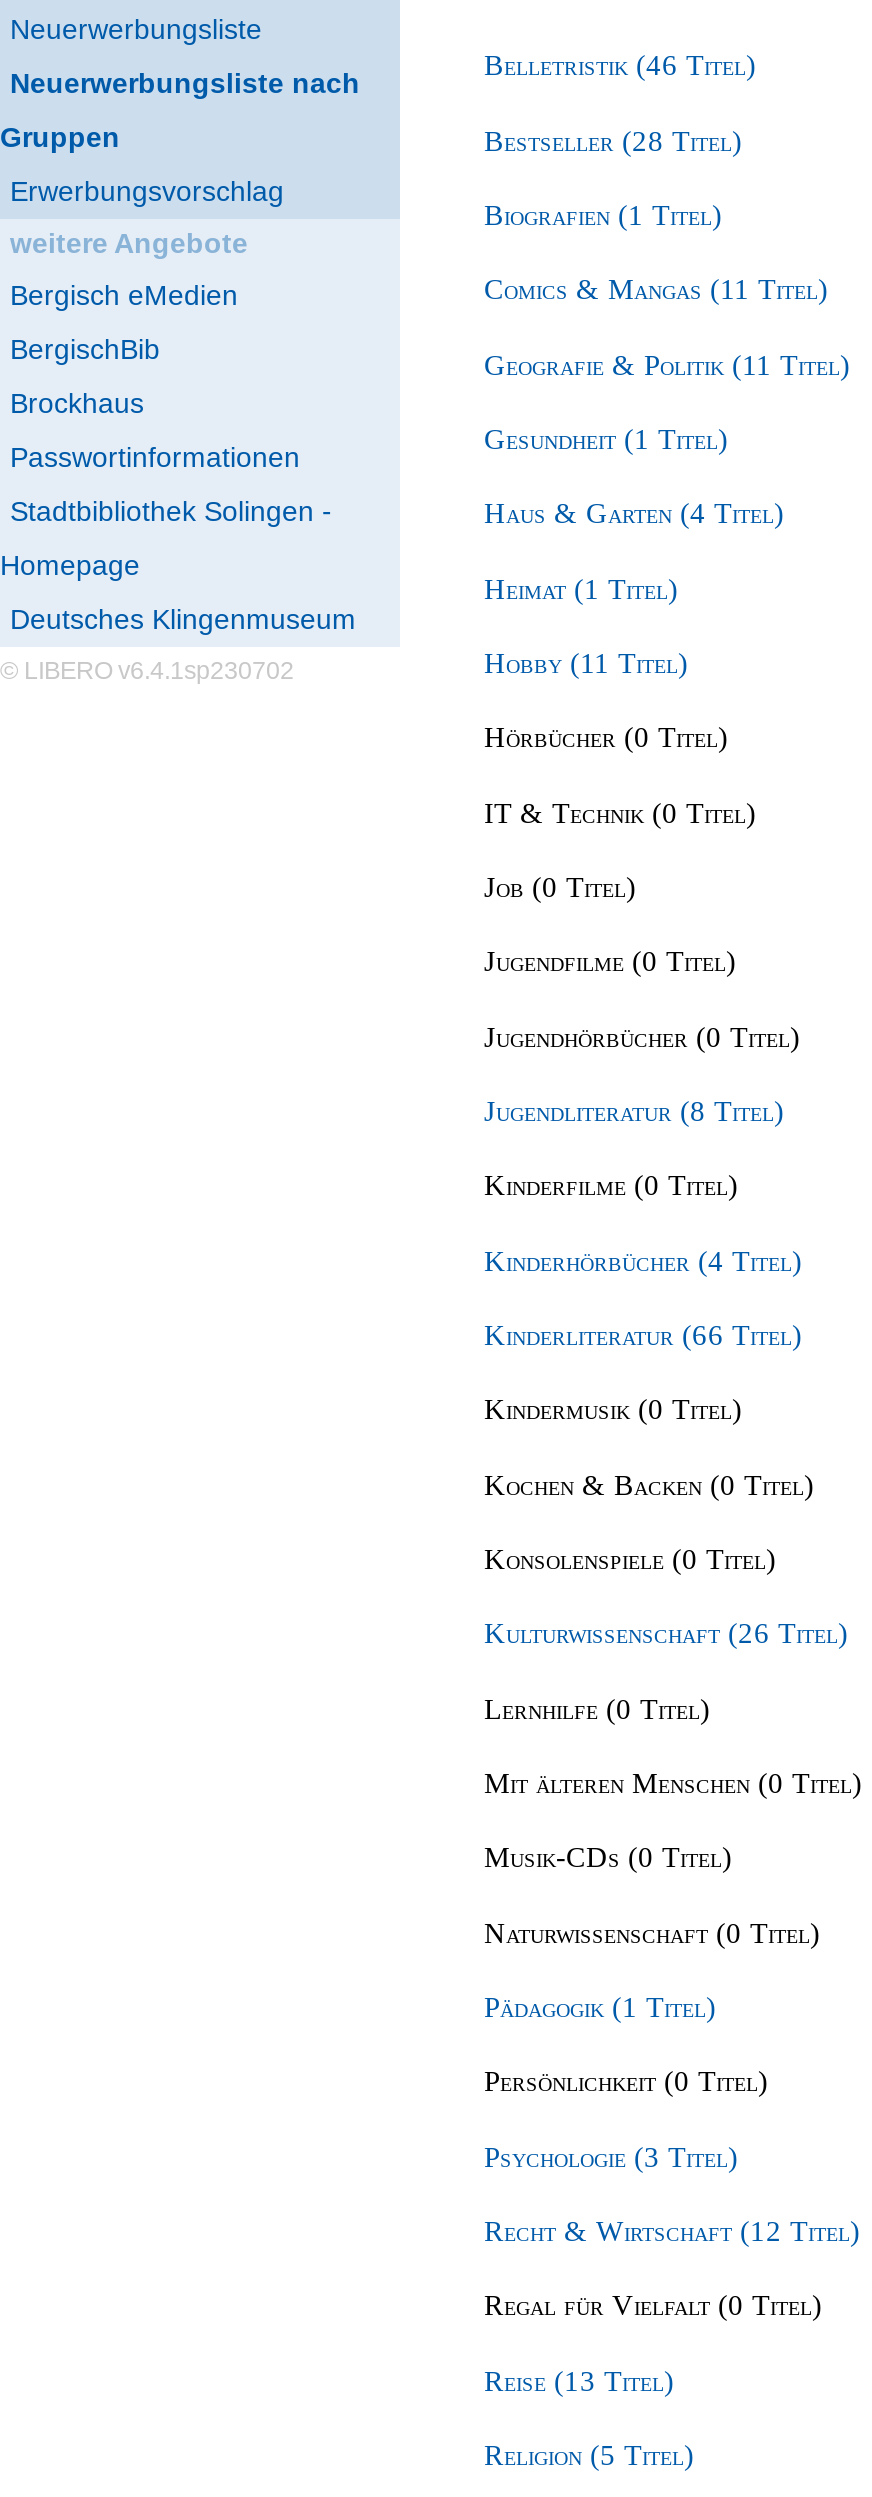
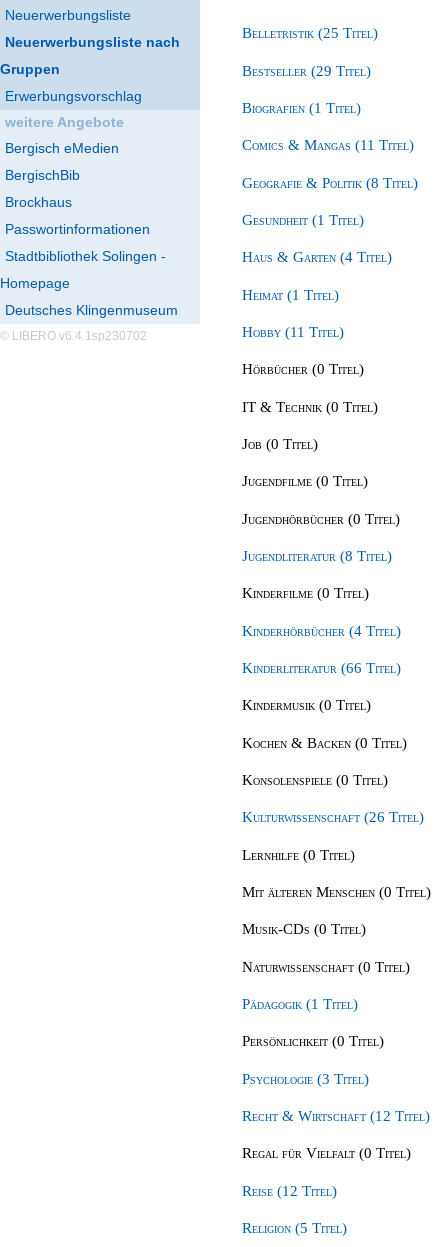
- Belletristik (46 Titel)
+ Belletristik (25 Titel)

- Bestseller (28 Titel)
+ Bestseller (29 Titel)

- Geografie & Politik (11 Titel)
+ Geografie & Politik (8 Titel)

- Reise (13 Titel)
+ Reise (12 Titel)
